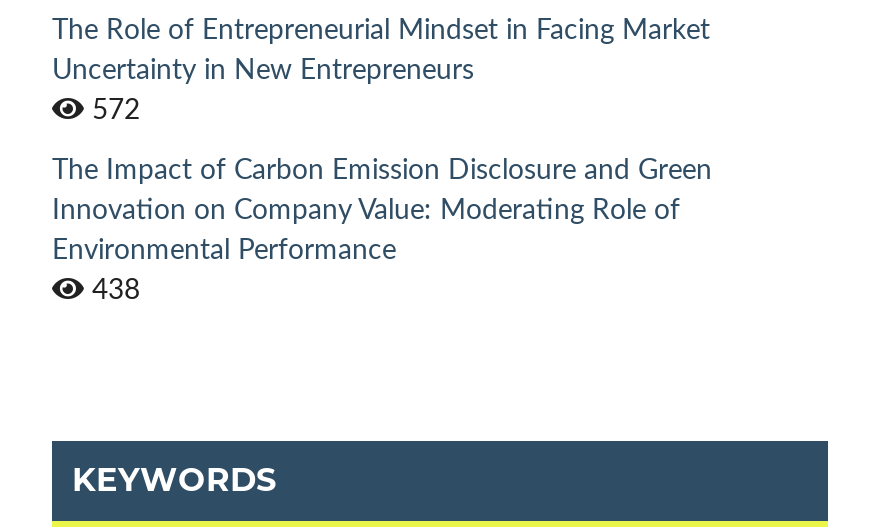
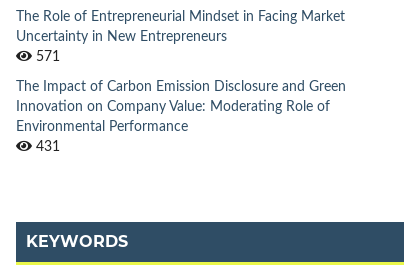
- 572
+ 571

- 438
+ 431
